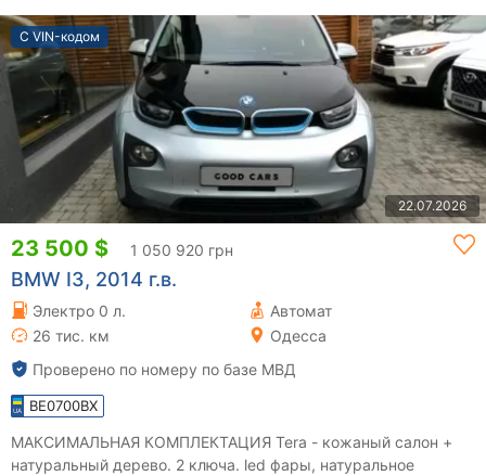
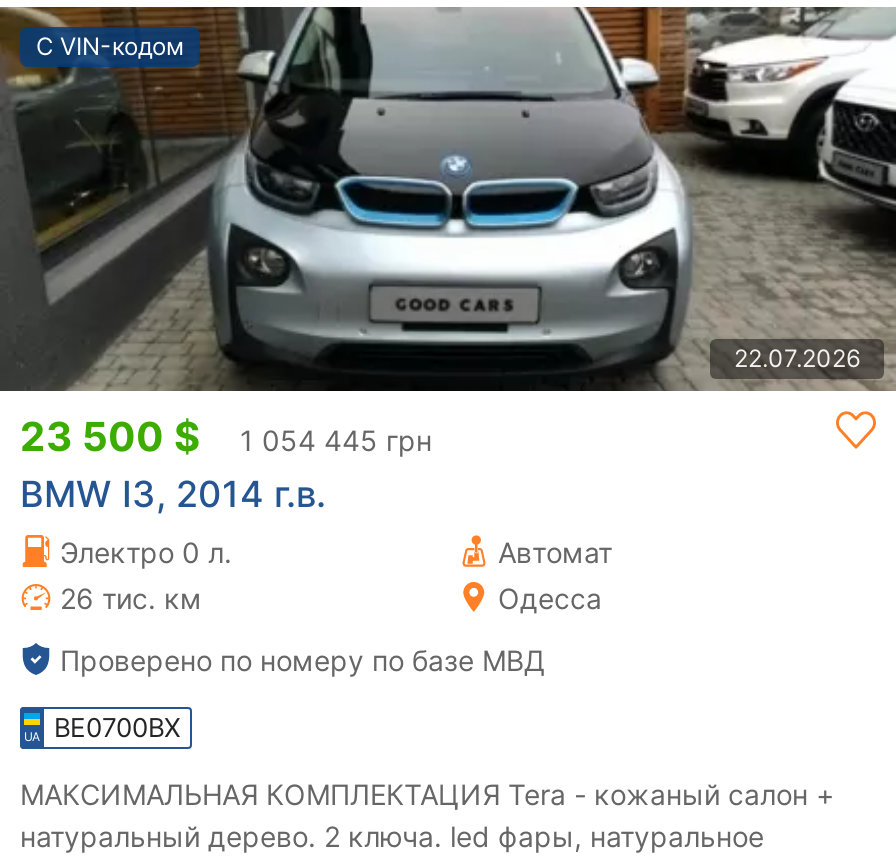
- 23 500 $ 1 050 920 грн
+ 23 500 $ 1 054 445 грн
